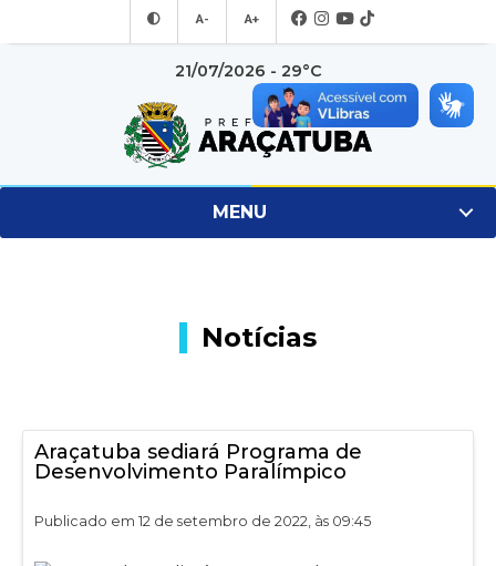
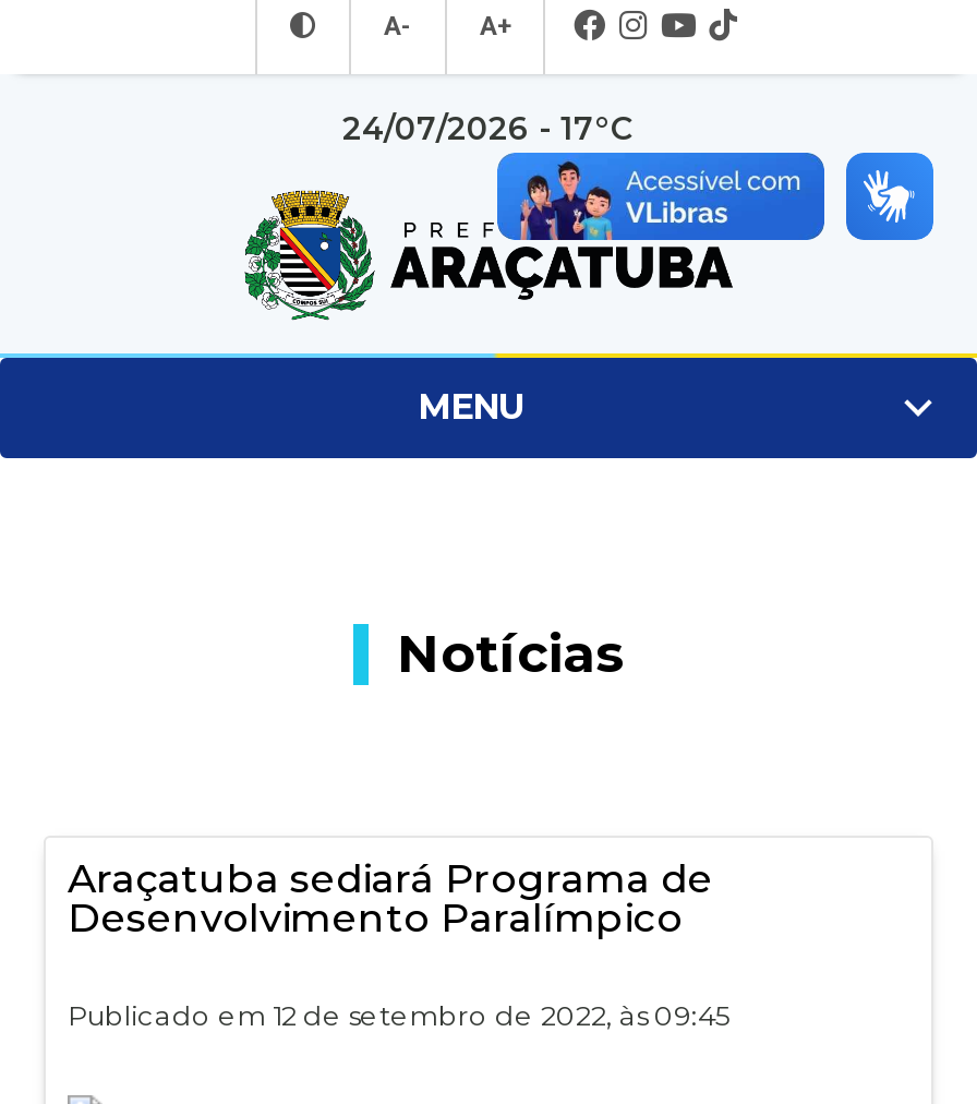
- 21/07/2026 - 29°C
+ 24/07/2026 - 17°C
